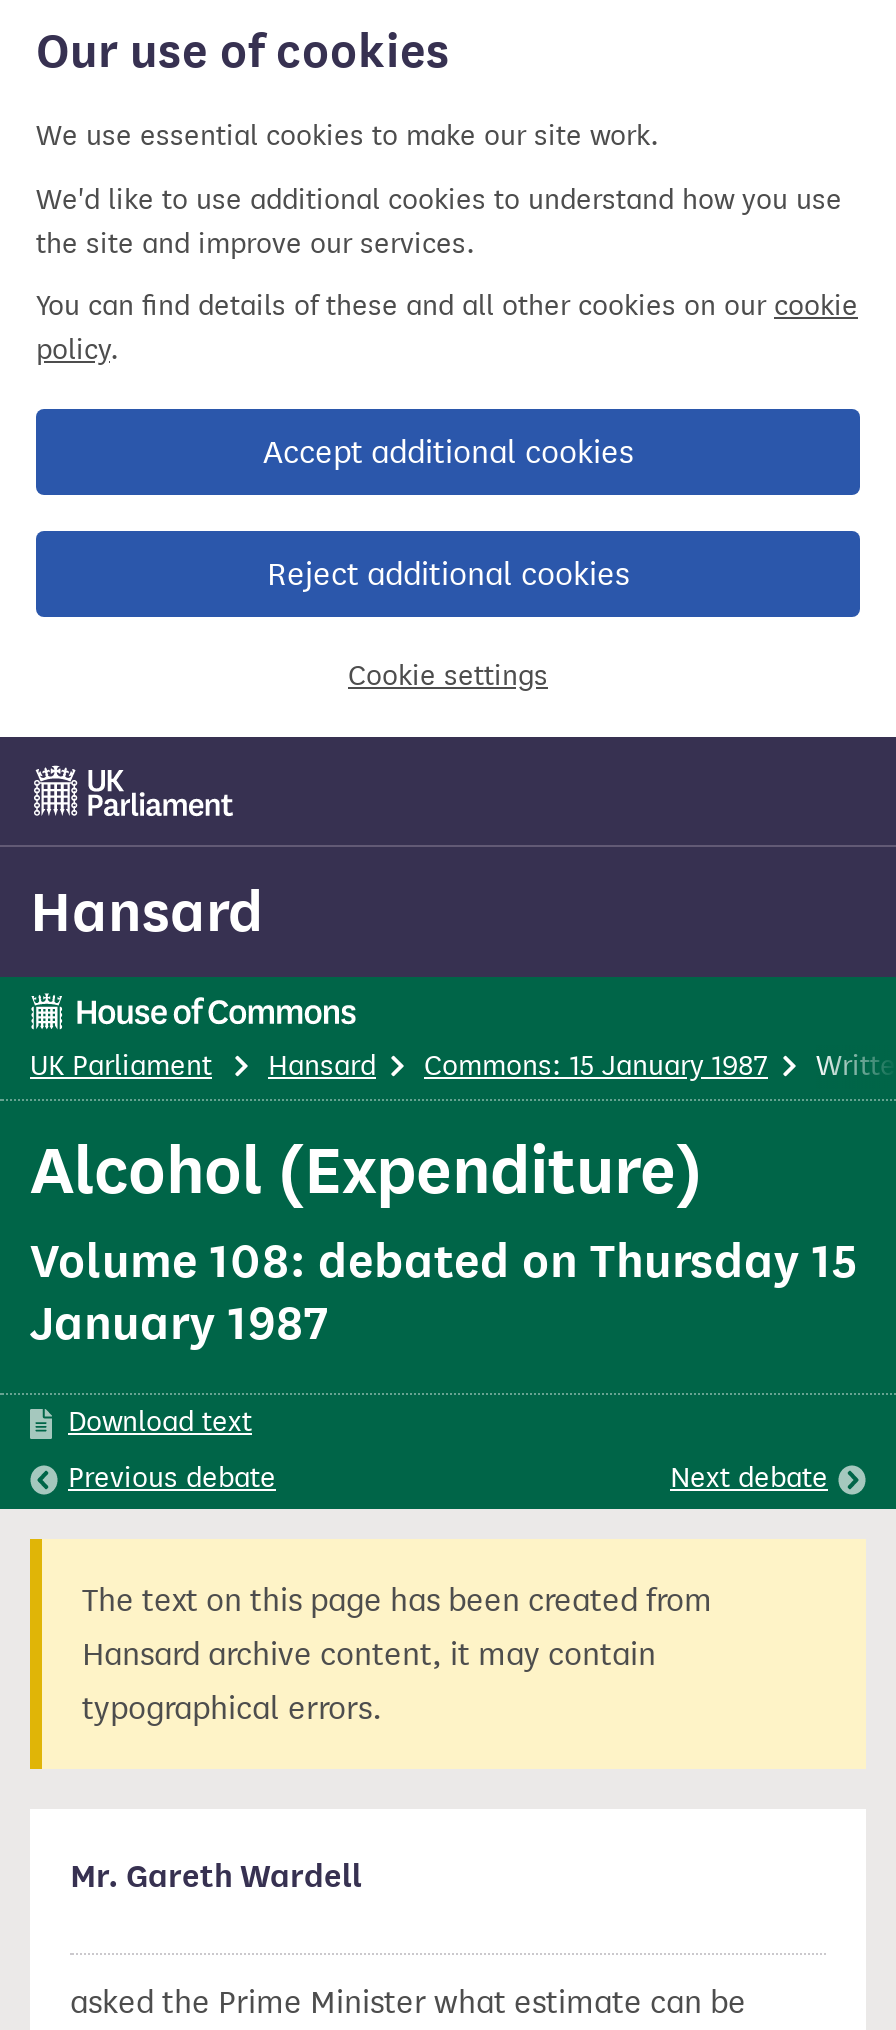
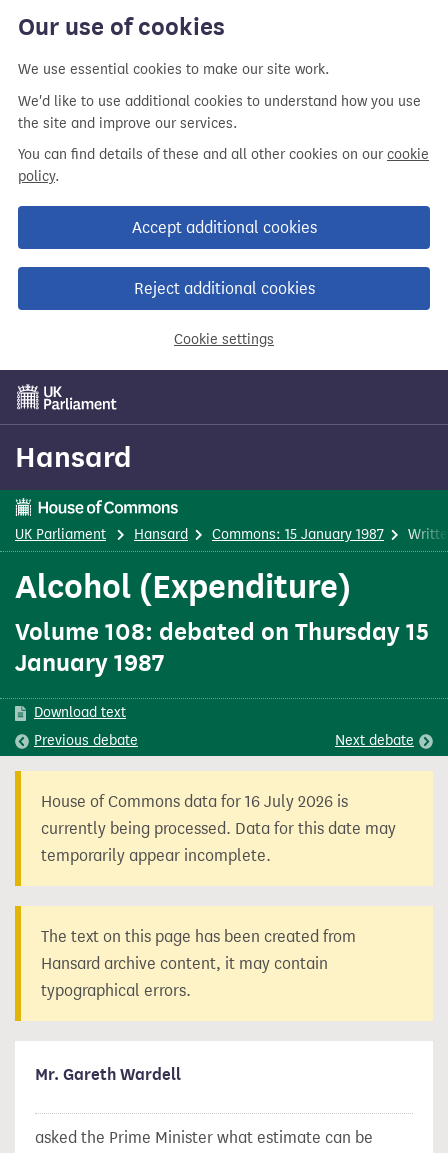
+ House of Commons data for 16 July 2026 is
+ currently being processed. Data for this date may
+ temporarily appear incomplete.
